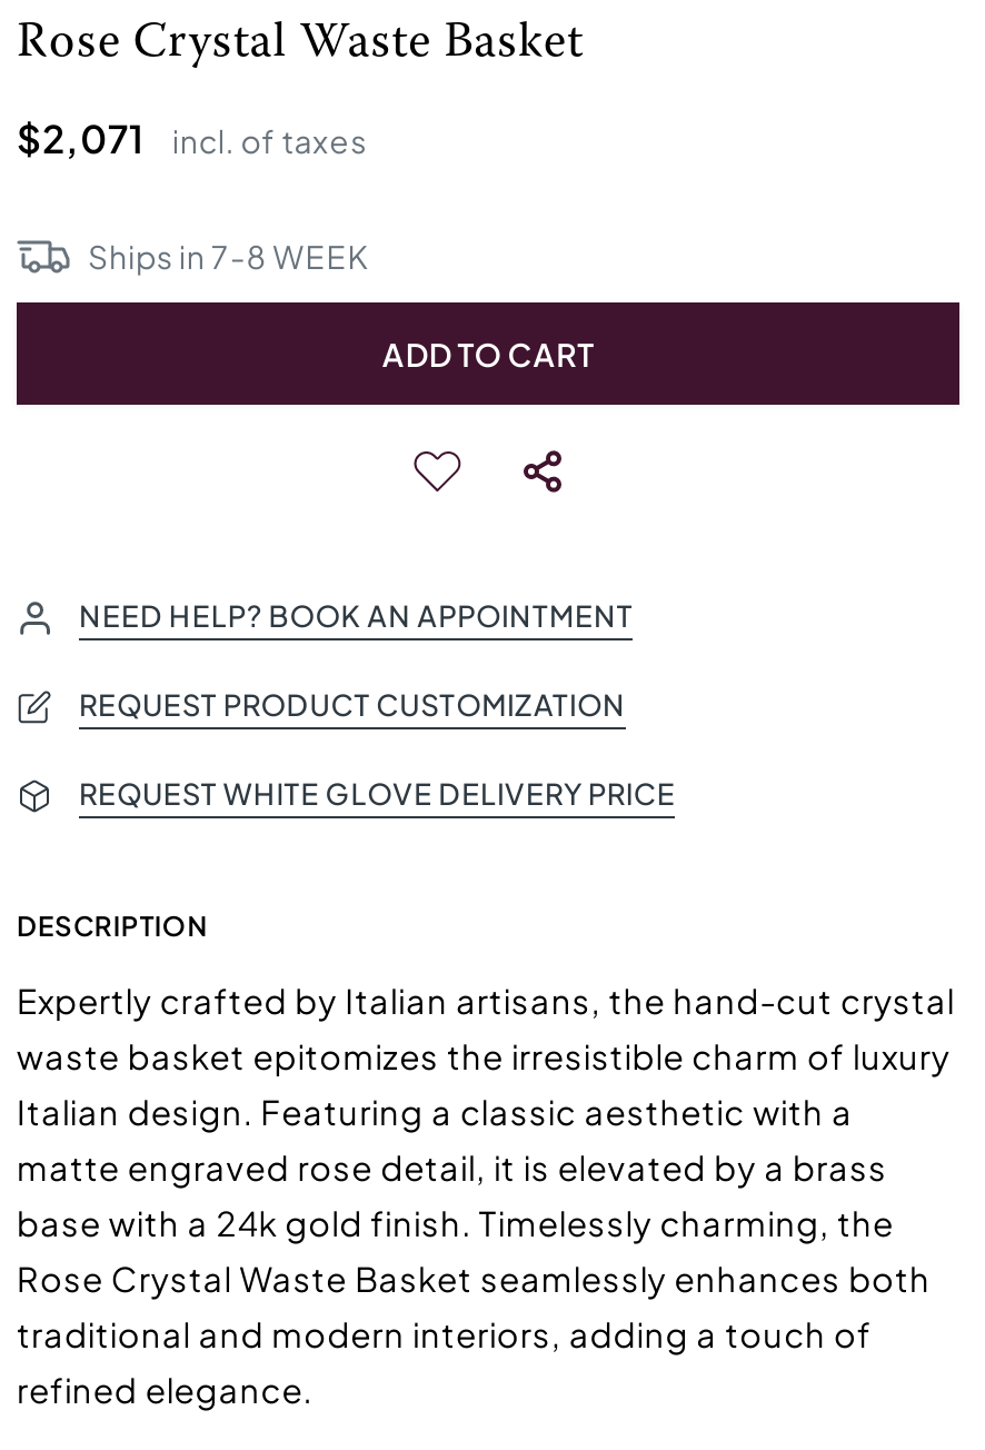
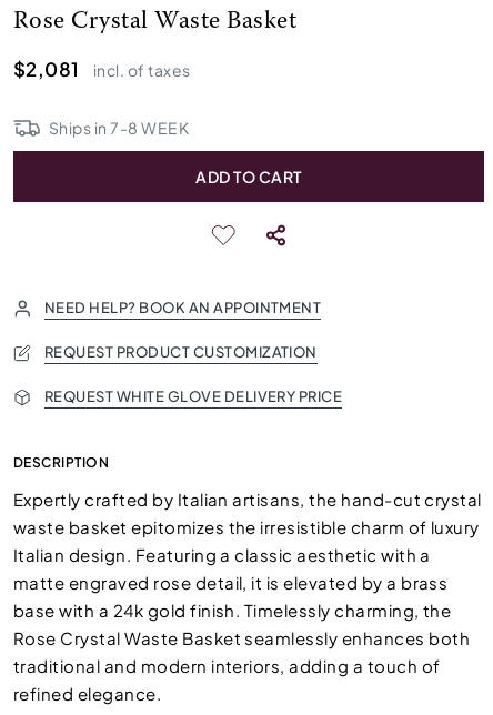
- $2,071 incl. of taxes
+ $2,081 incl. of taxes
